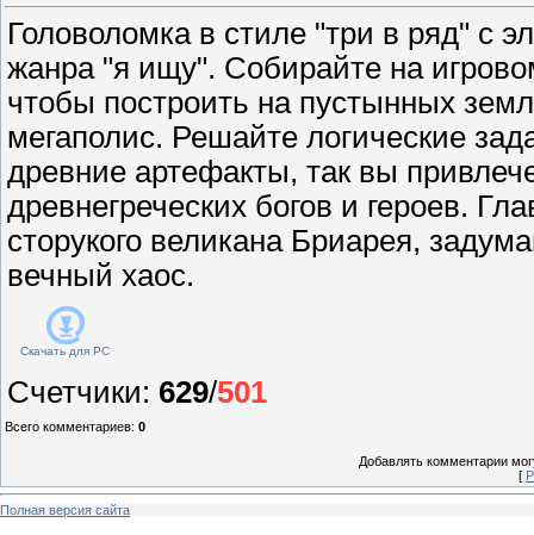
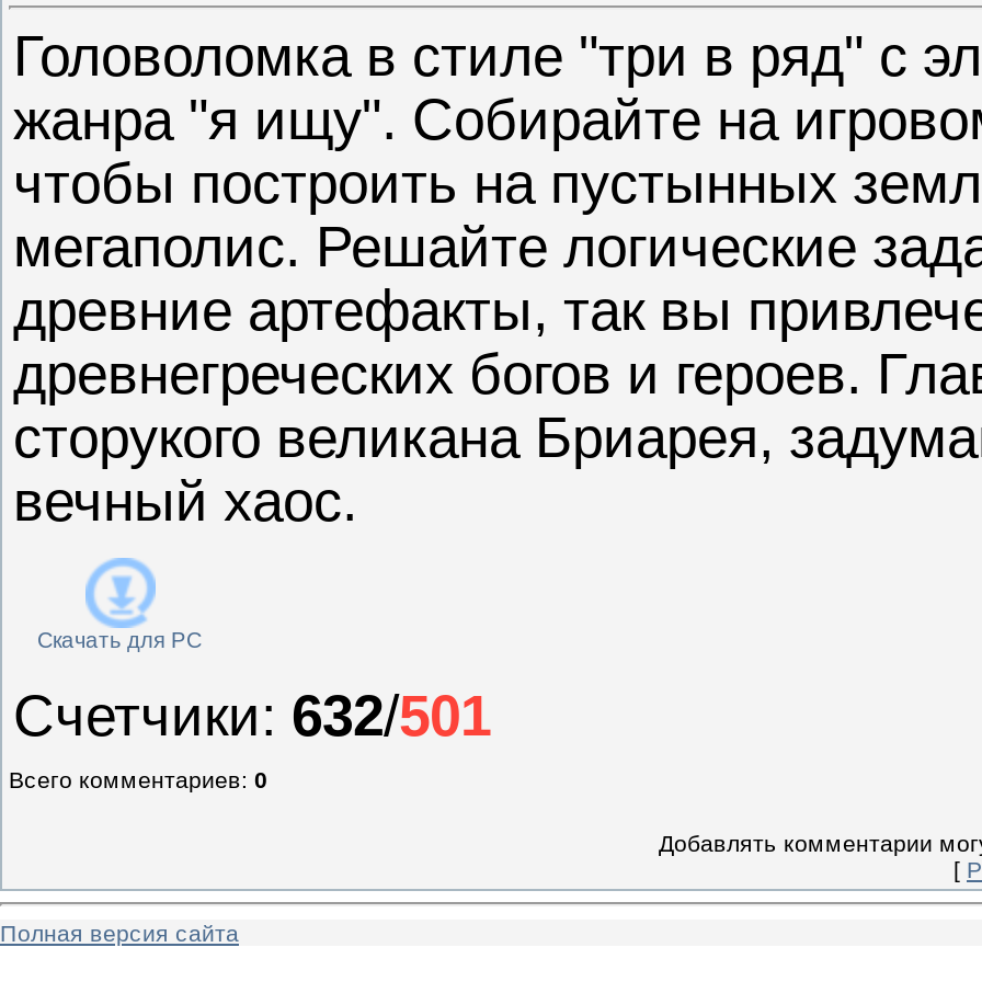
- Счетчики: 629/501
+ Счетчики: 632/501
